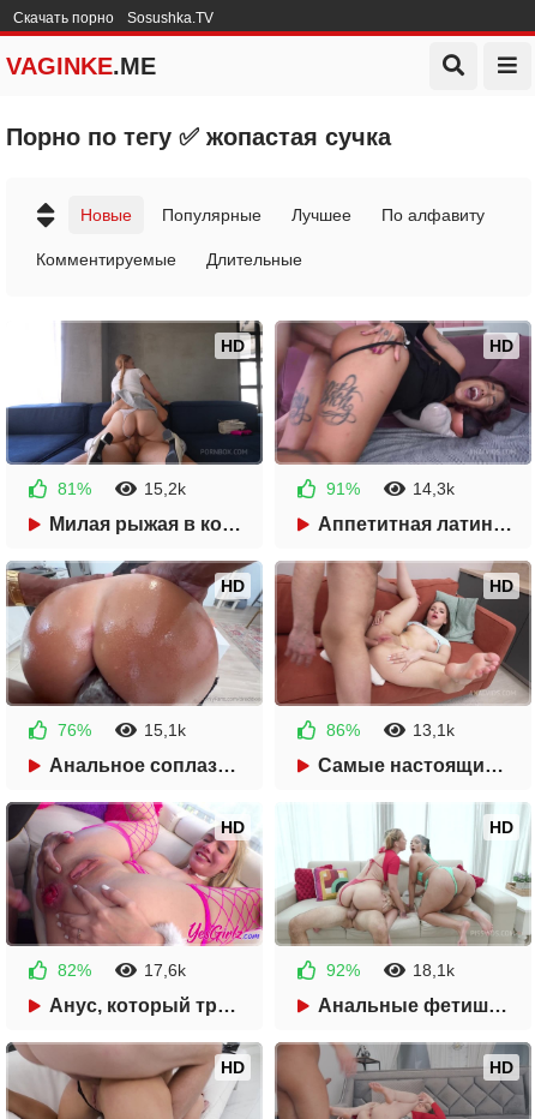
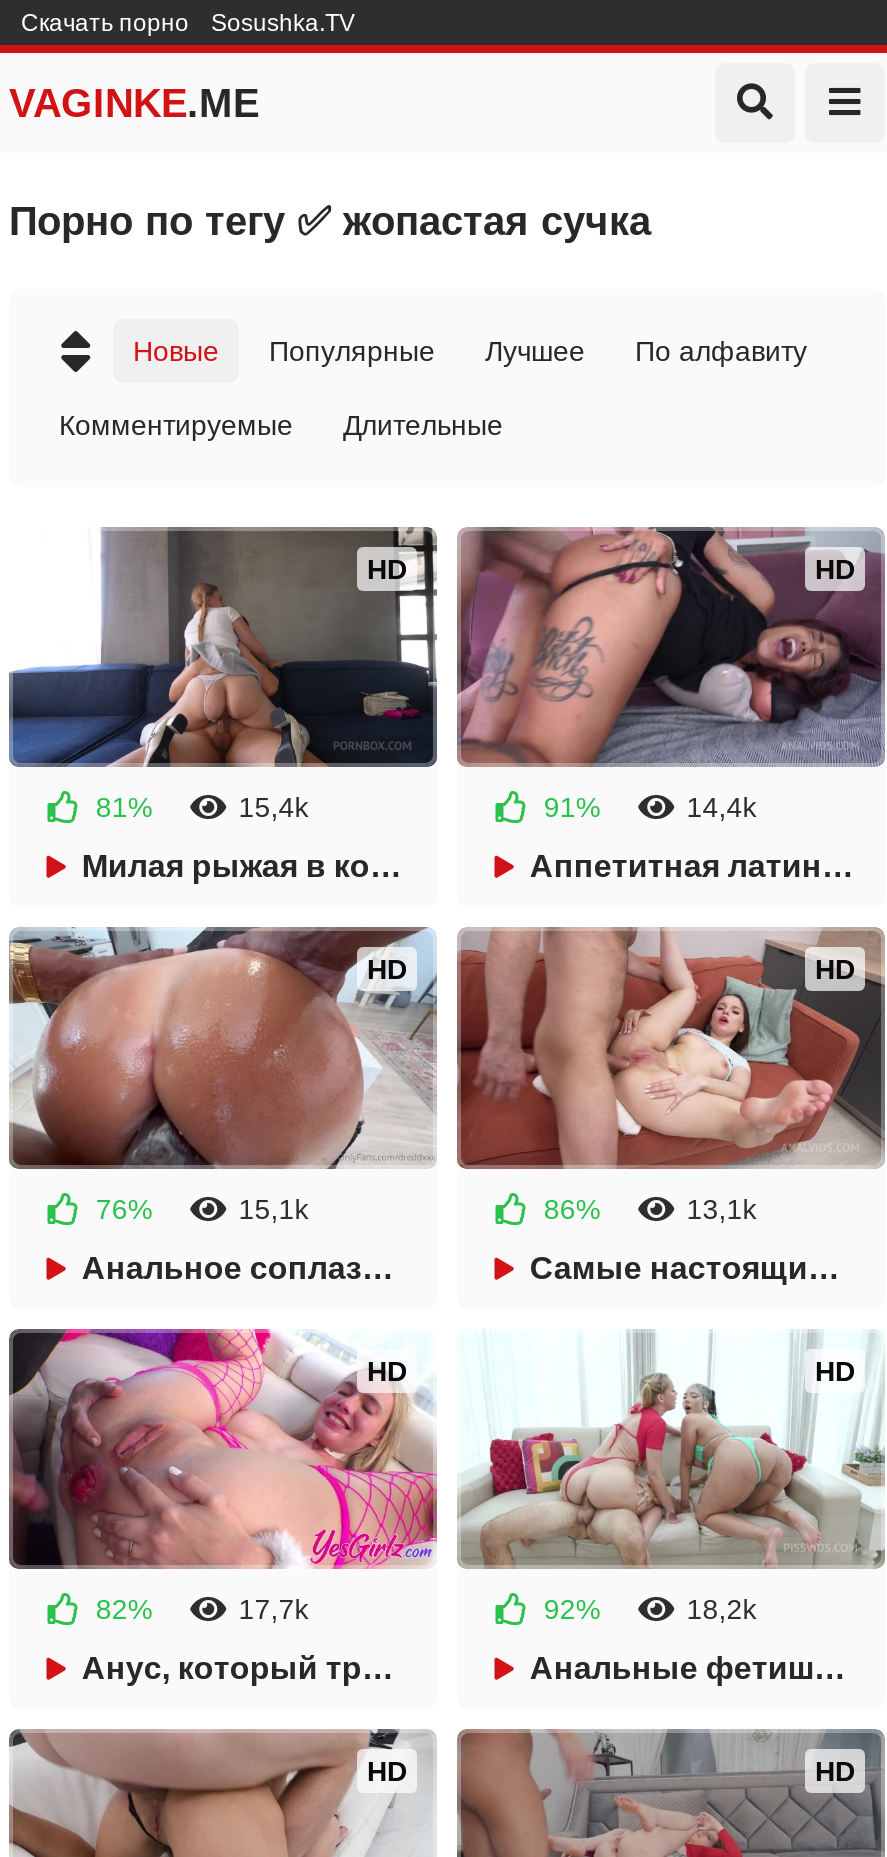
- 15,2k
+ 15,4k

- 14,3k
+ 14,4k

- 17,6k
+ 17,7k

- 18,1k
+ 18,2k
